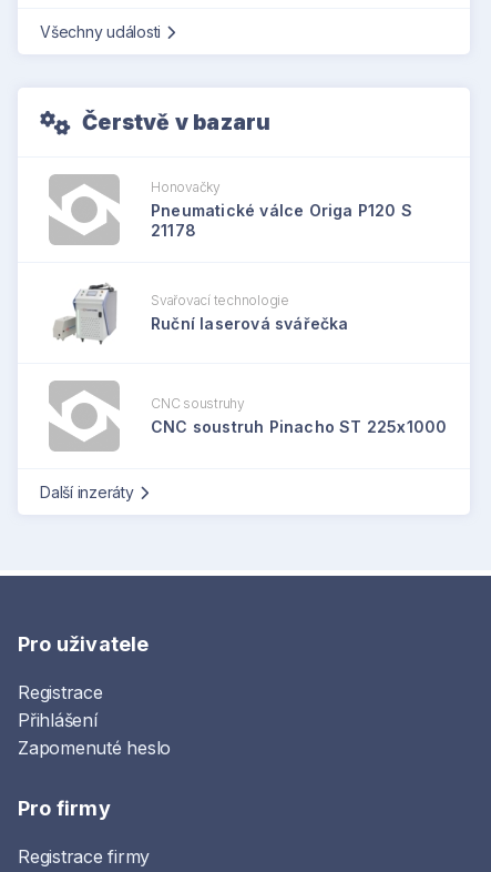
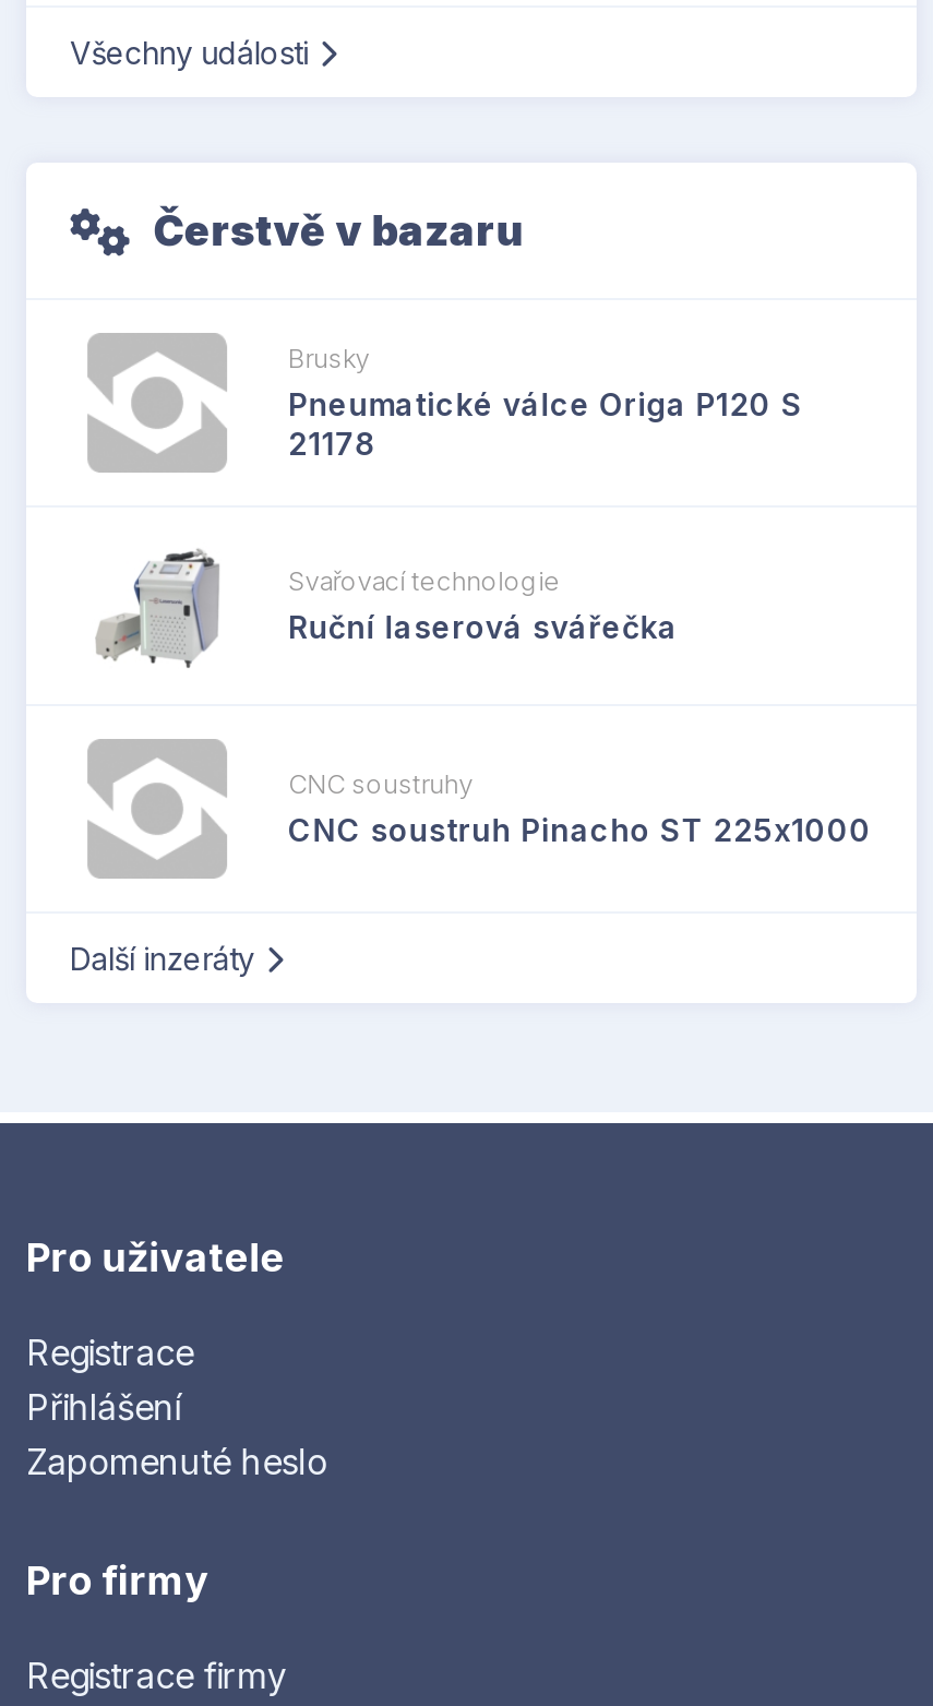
- Honovačky
+ Brusky
